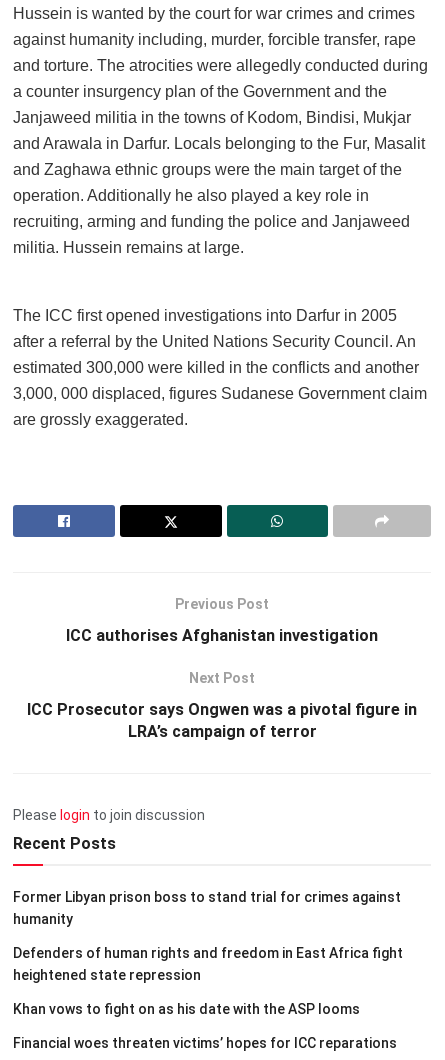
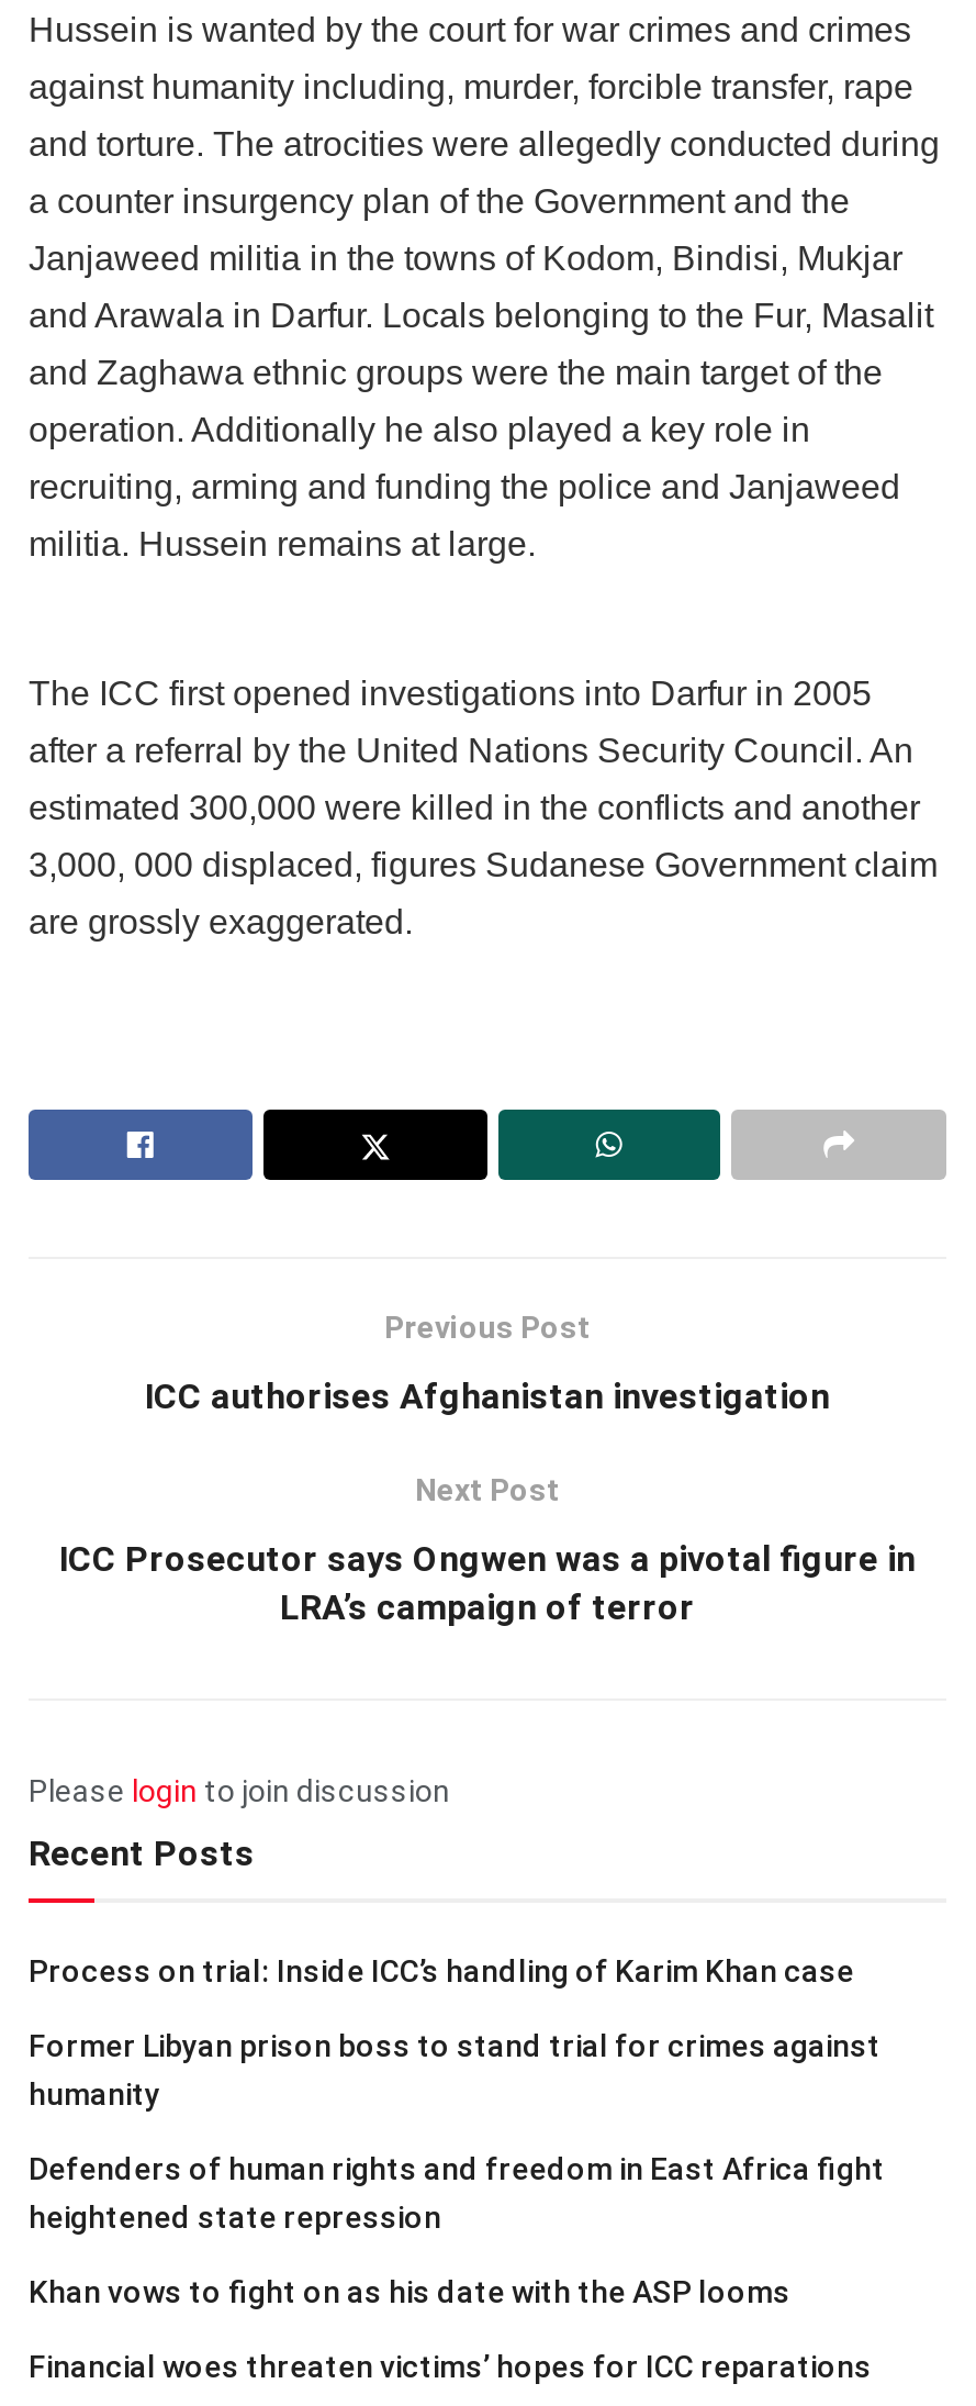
+ Process on trial: Inside ICC’s handling of Karim Khan case
